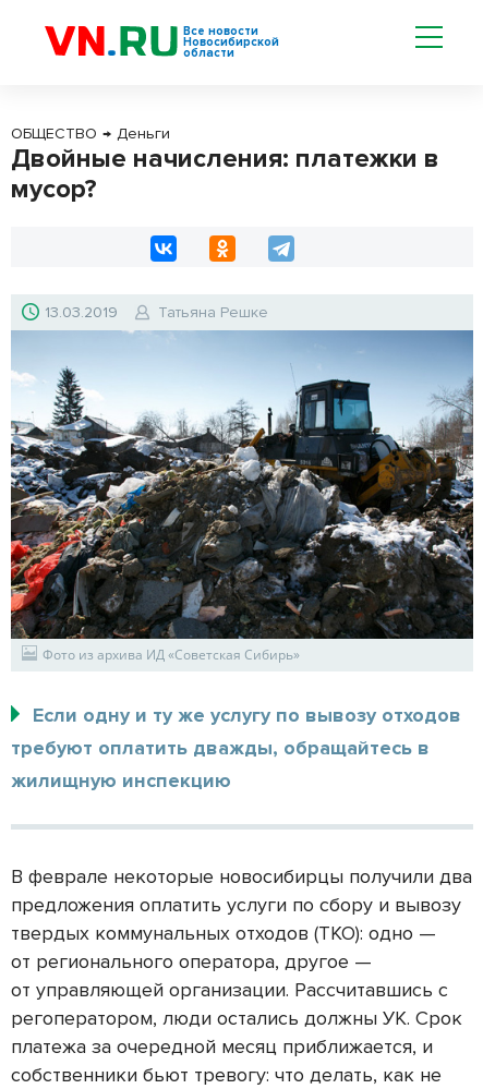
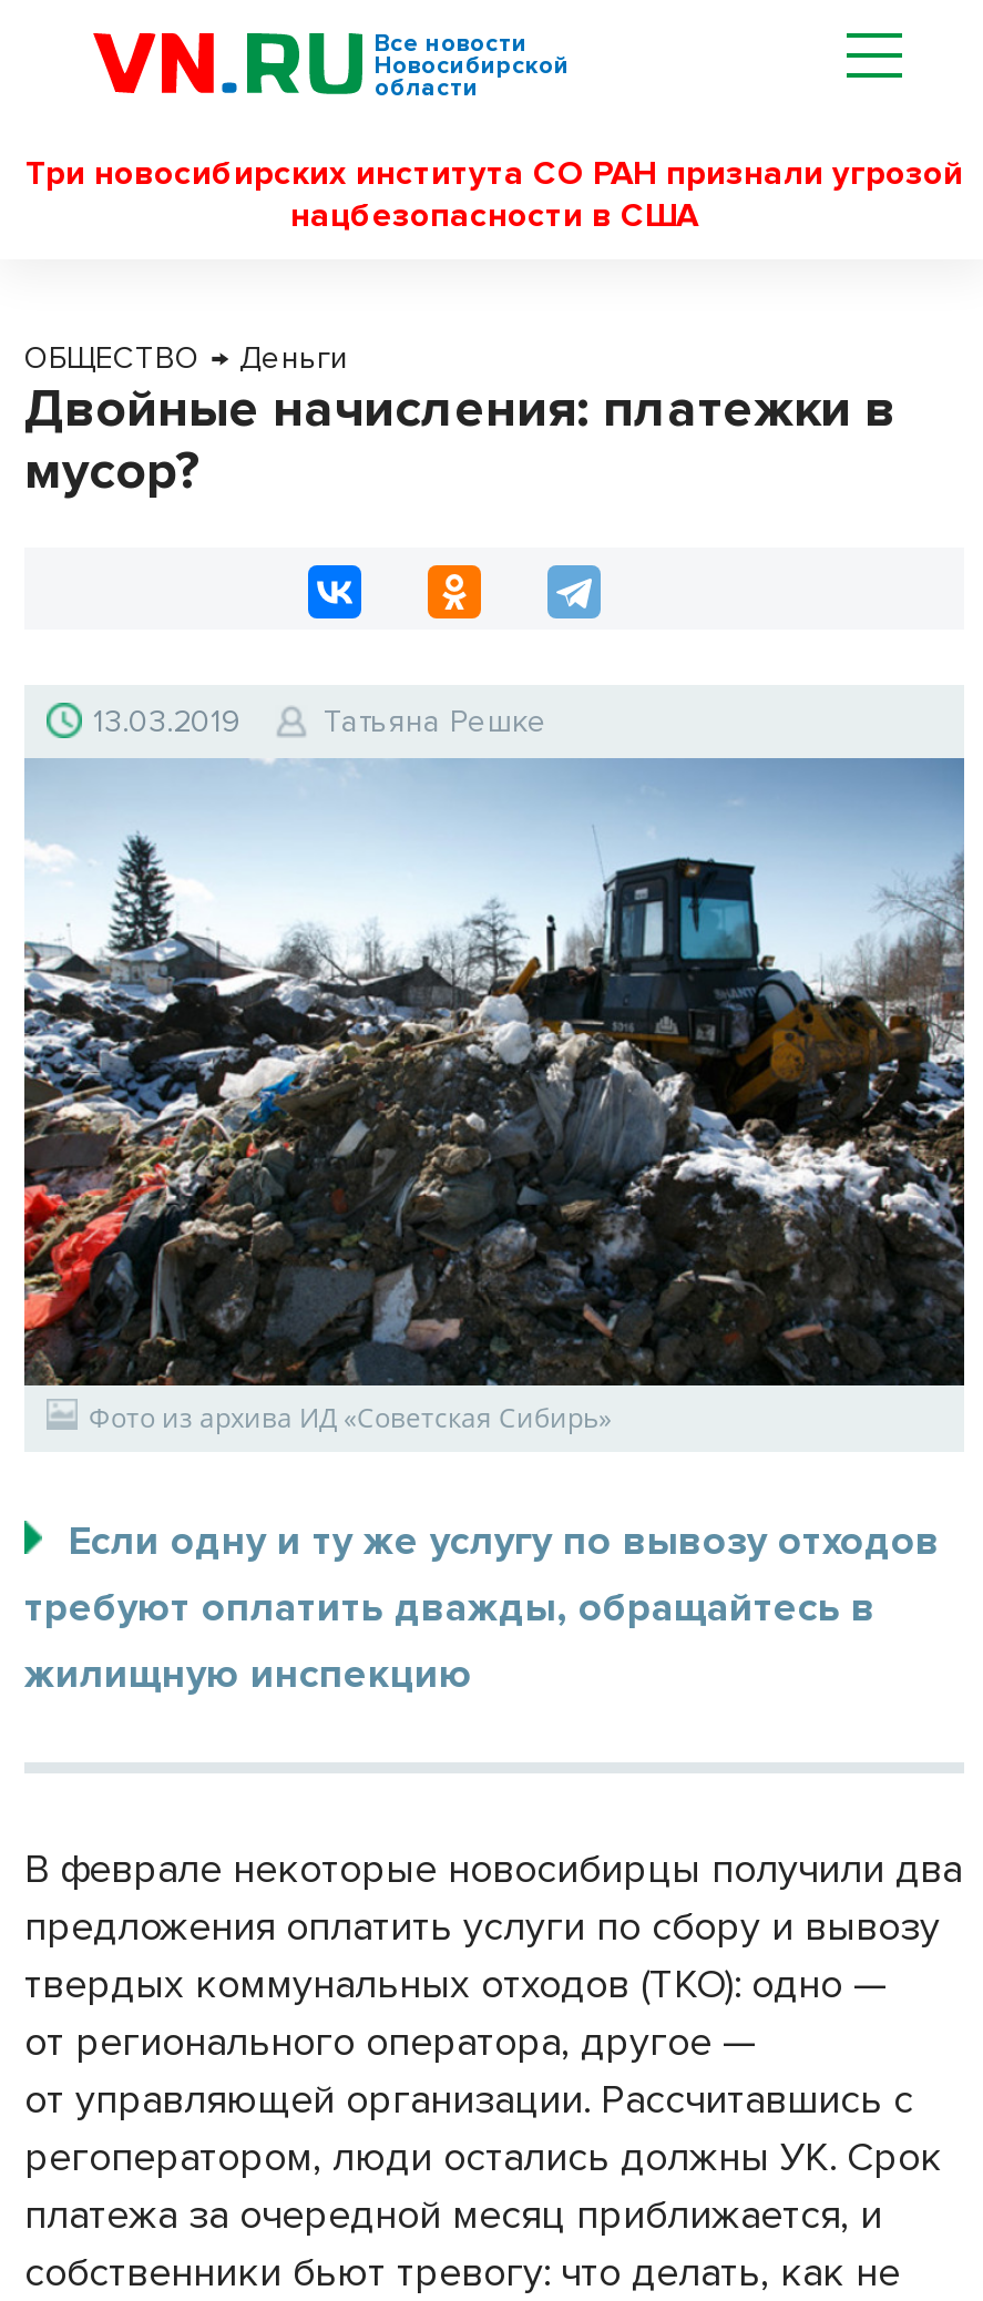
+ Три новосибирских института СО РАН признали угрозой
+ нацбезопасности в США
